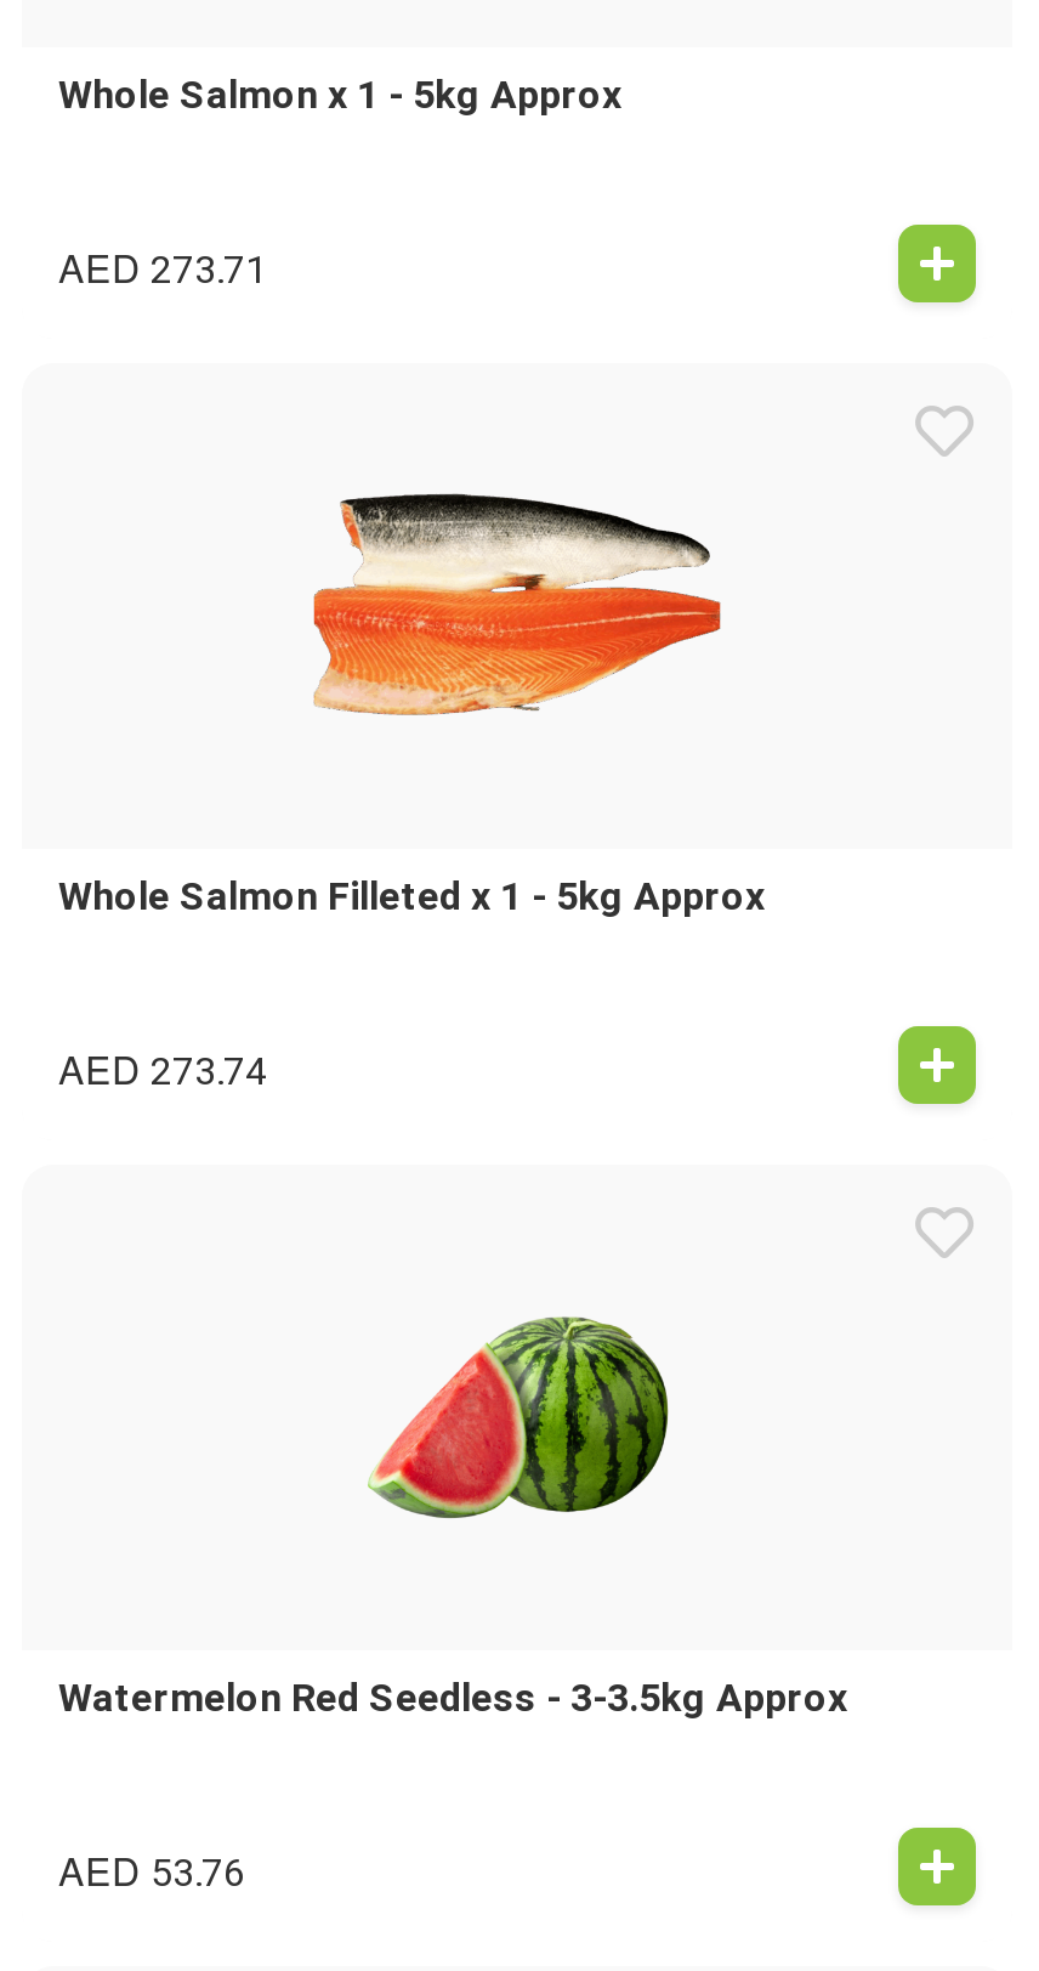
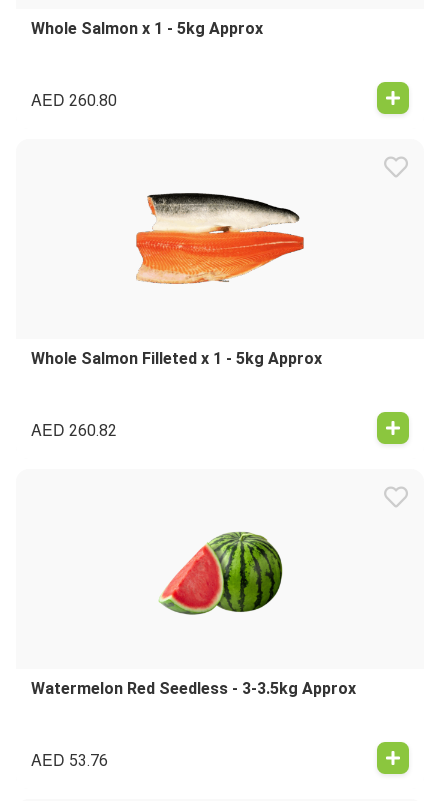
- AED 273.71
+ AED 260.80

- AED 273.74
+ AED 260.82
